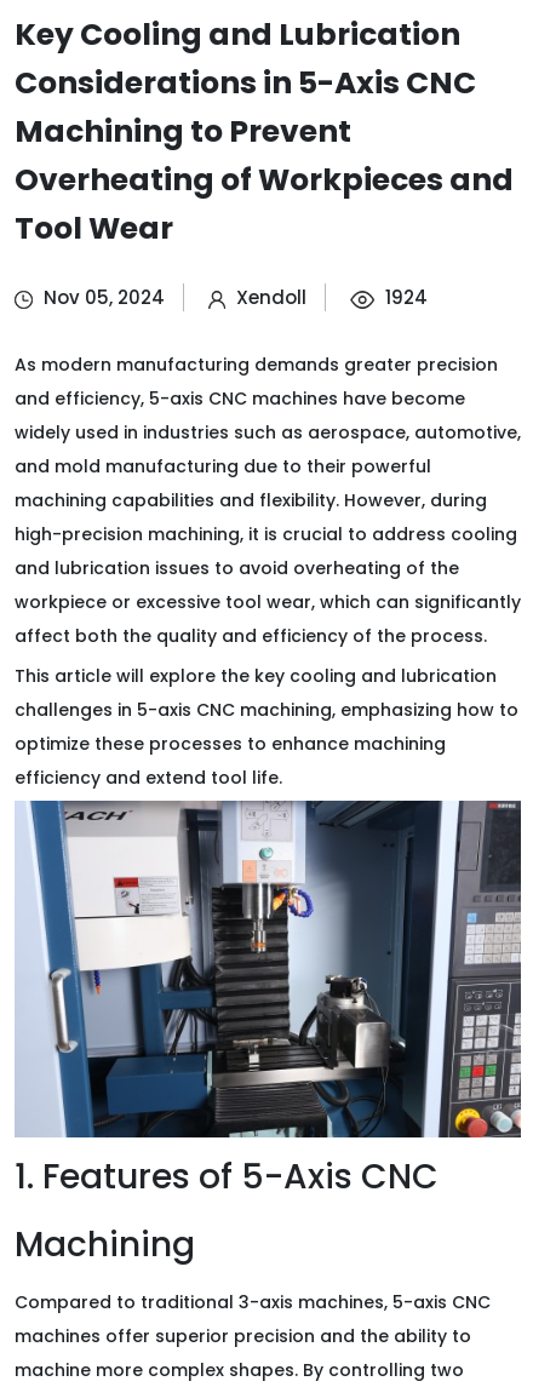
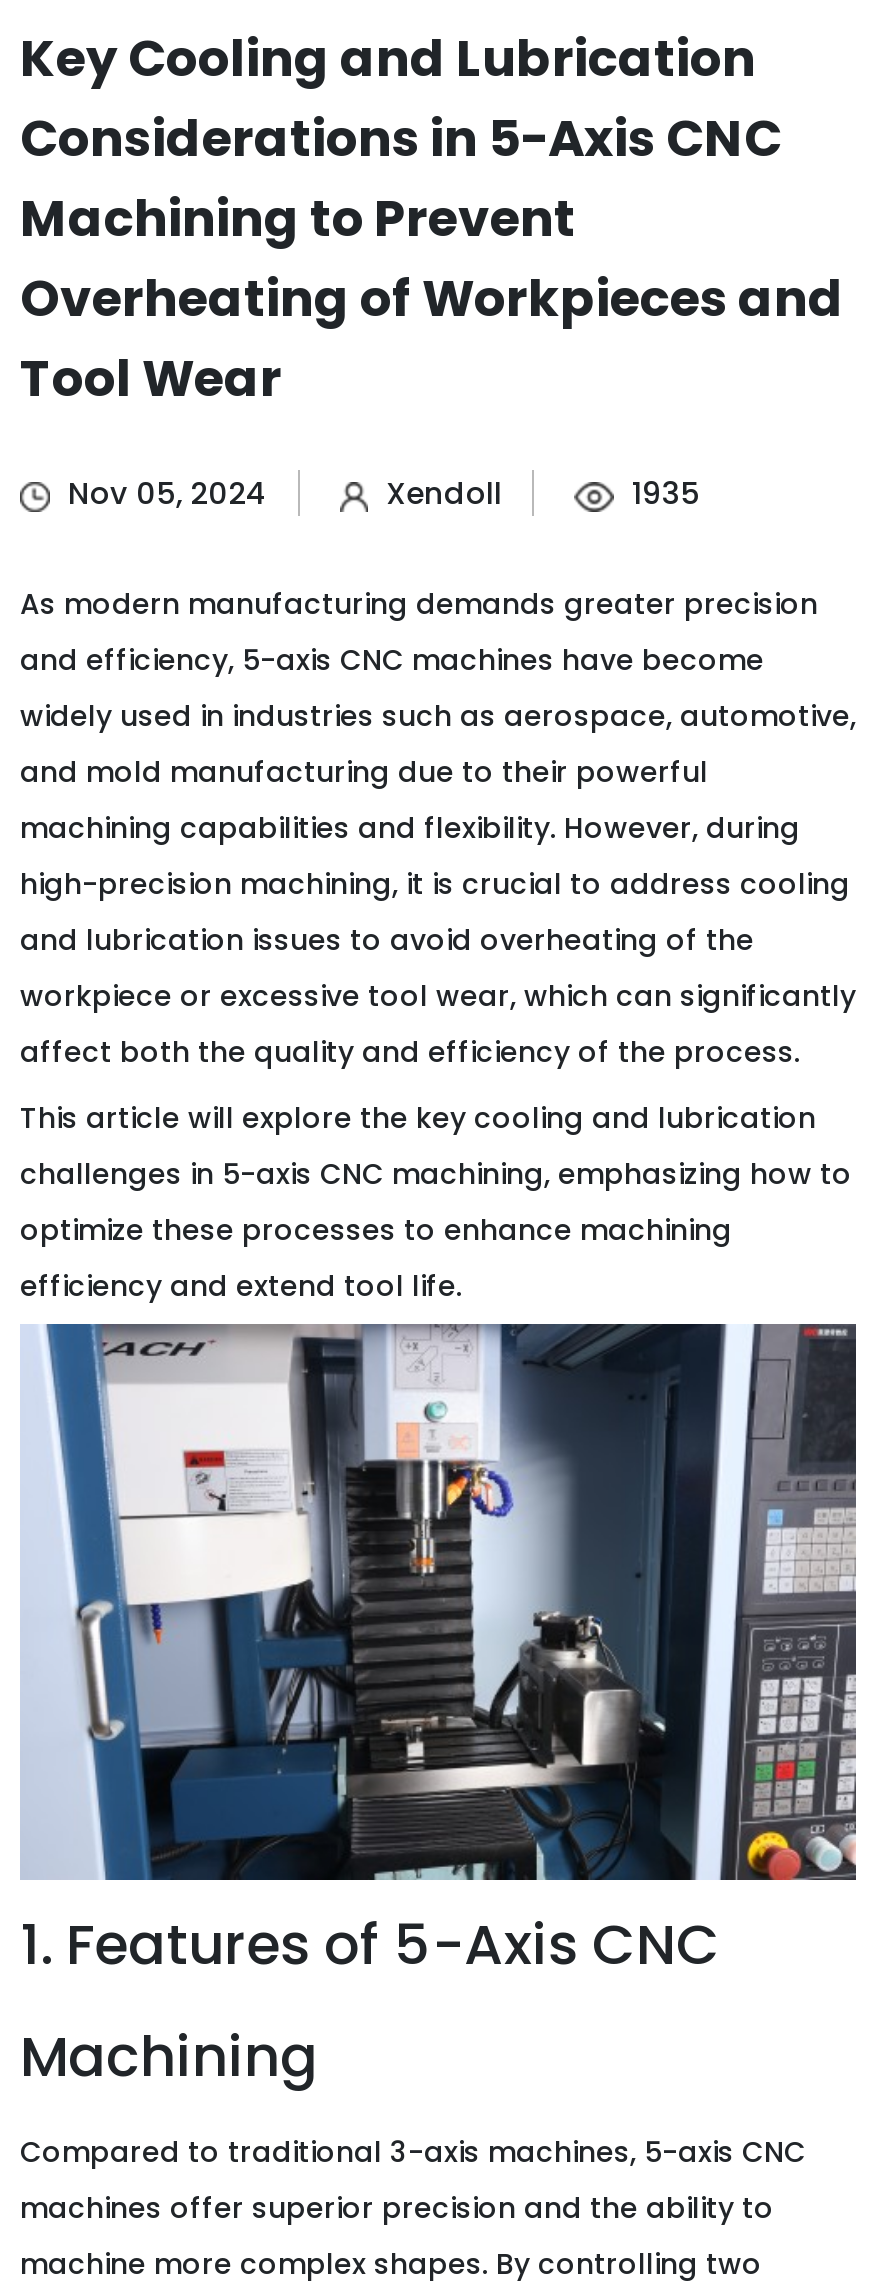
- 1924
+ 1935
